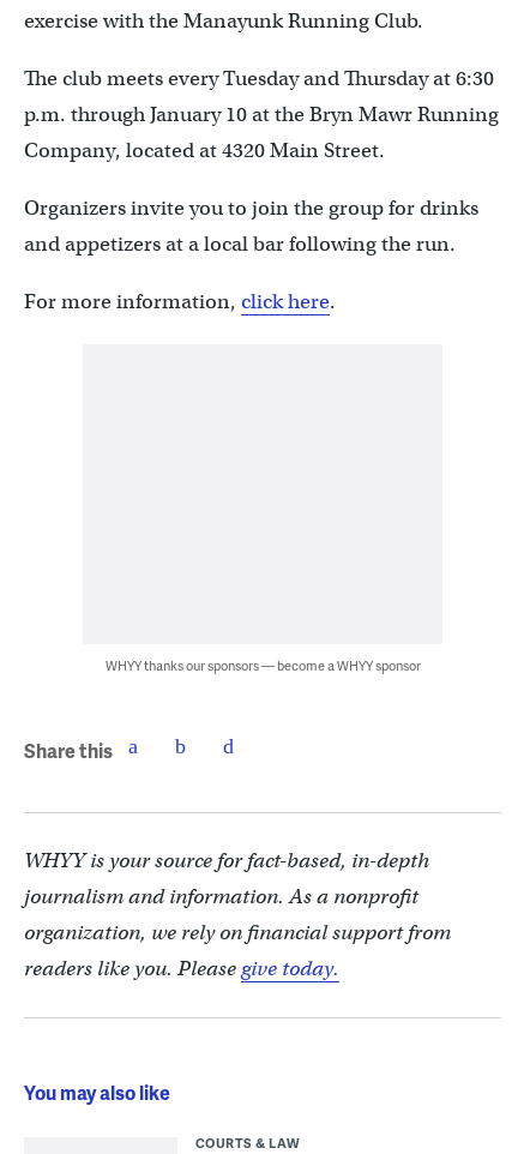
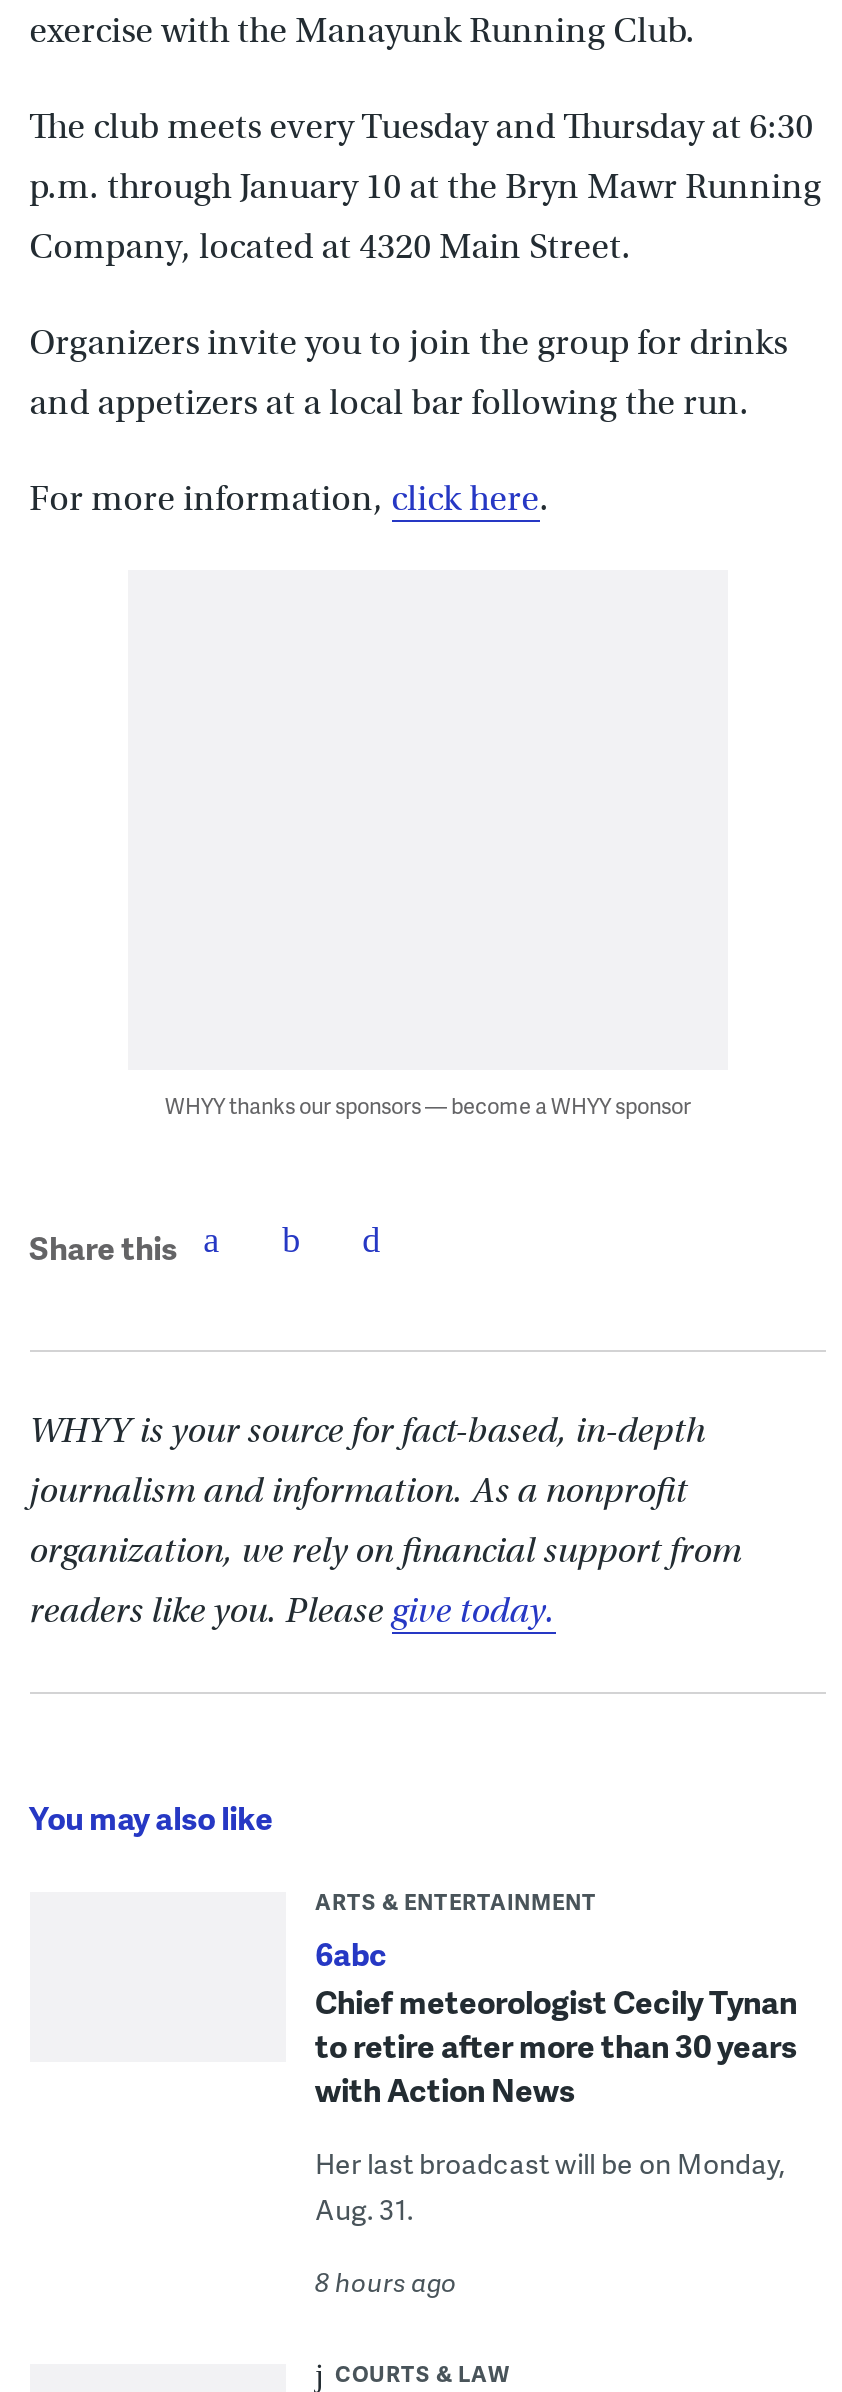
+ ARTS & ENTERTAINMENT
+ 6abc
+ Chief meteorologist Cecily Tynan
+ to retire after more than 30 years
+ with Action News
+ Her last broadcast will be on Monday,
+ Aug. 31.
+ 8 hours ago
